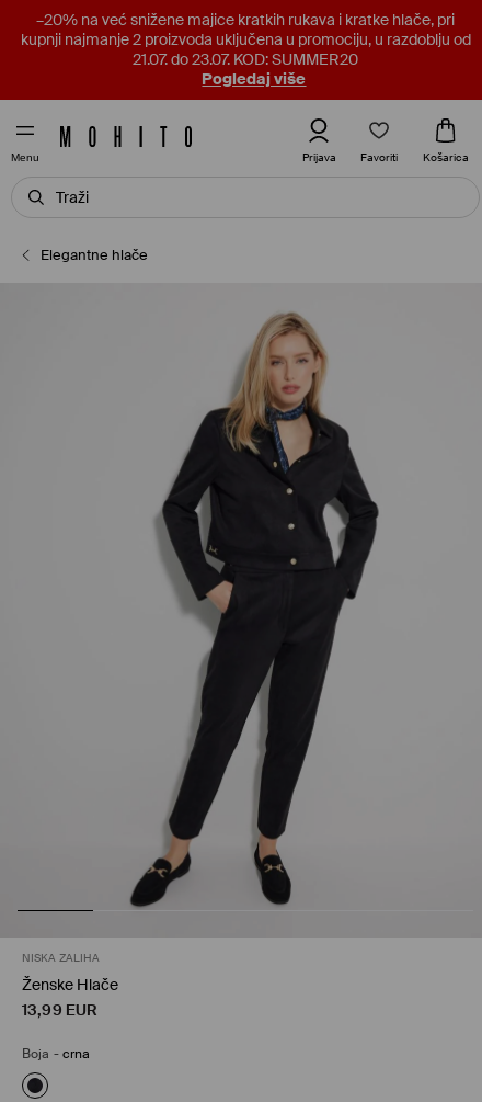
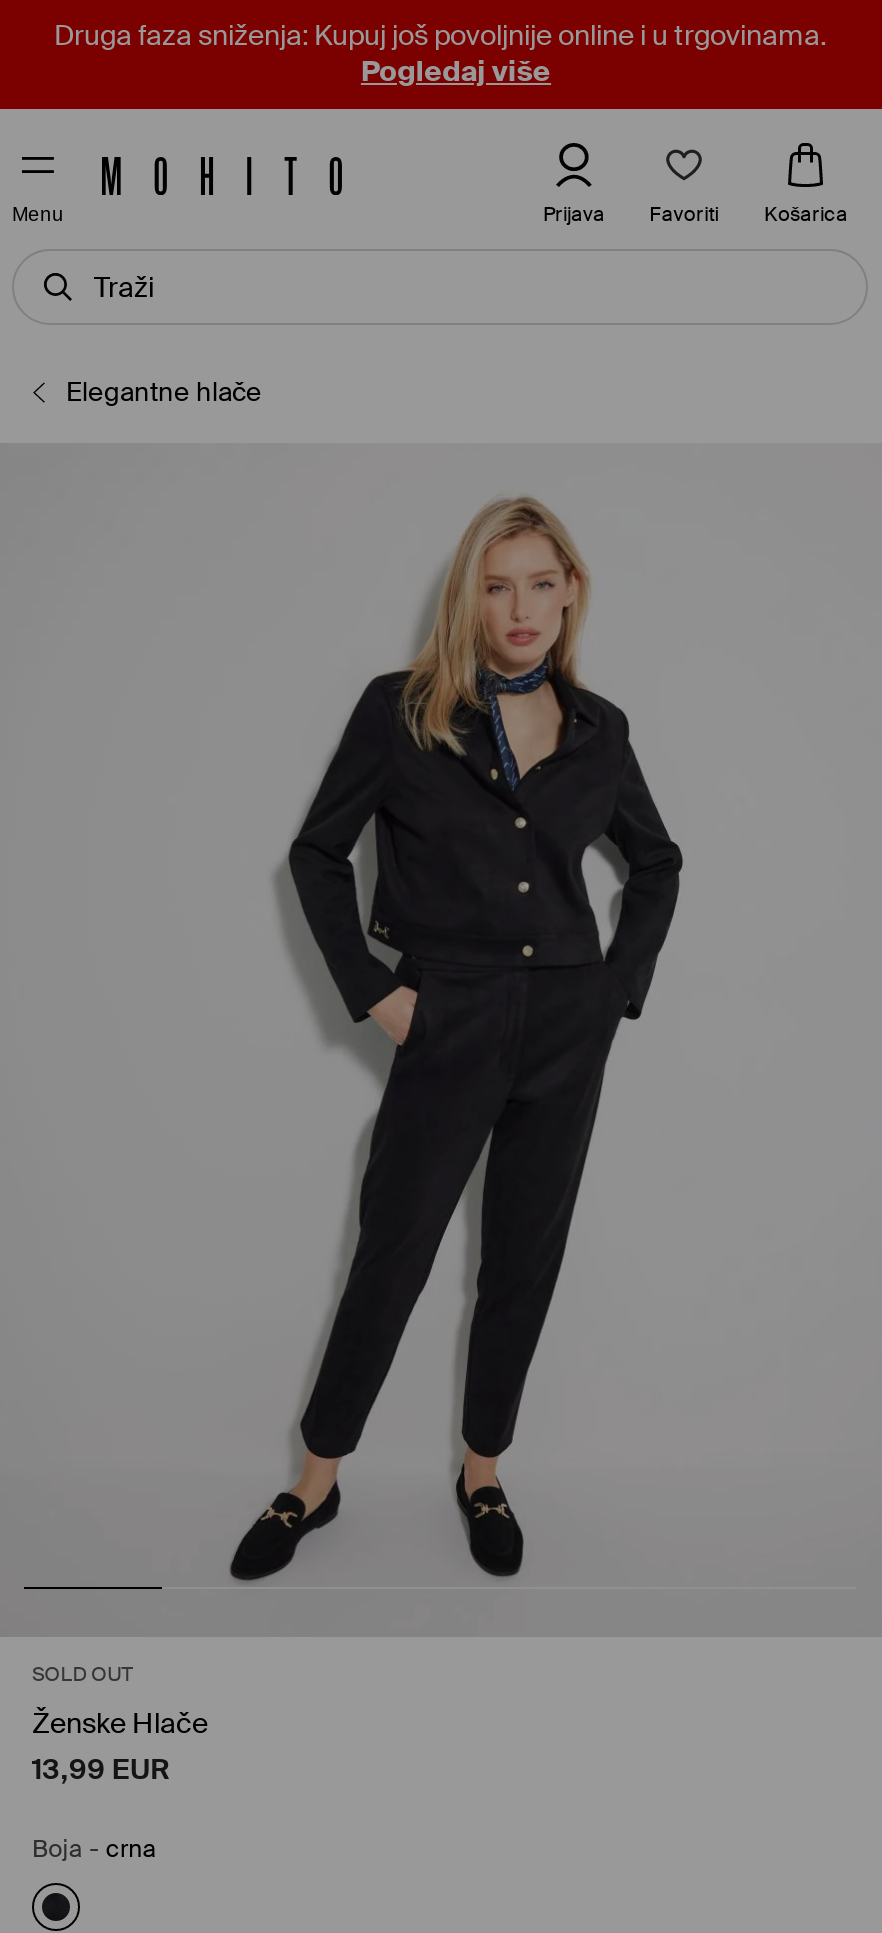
- –20% na već snižene majice kratkih rukava i kratke hlače, pri
- kupnji najmanje 2 proizvoda uključena u promociju, u razdoblju od
- 21.07. do 23.07. KOD: SUMMER20
+ Druga faza sniženja: Kupuj još povoljnije online i u trgovinama.

- NISKA ZALIHA
+ SOLD OUT
